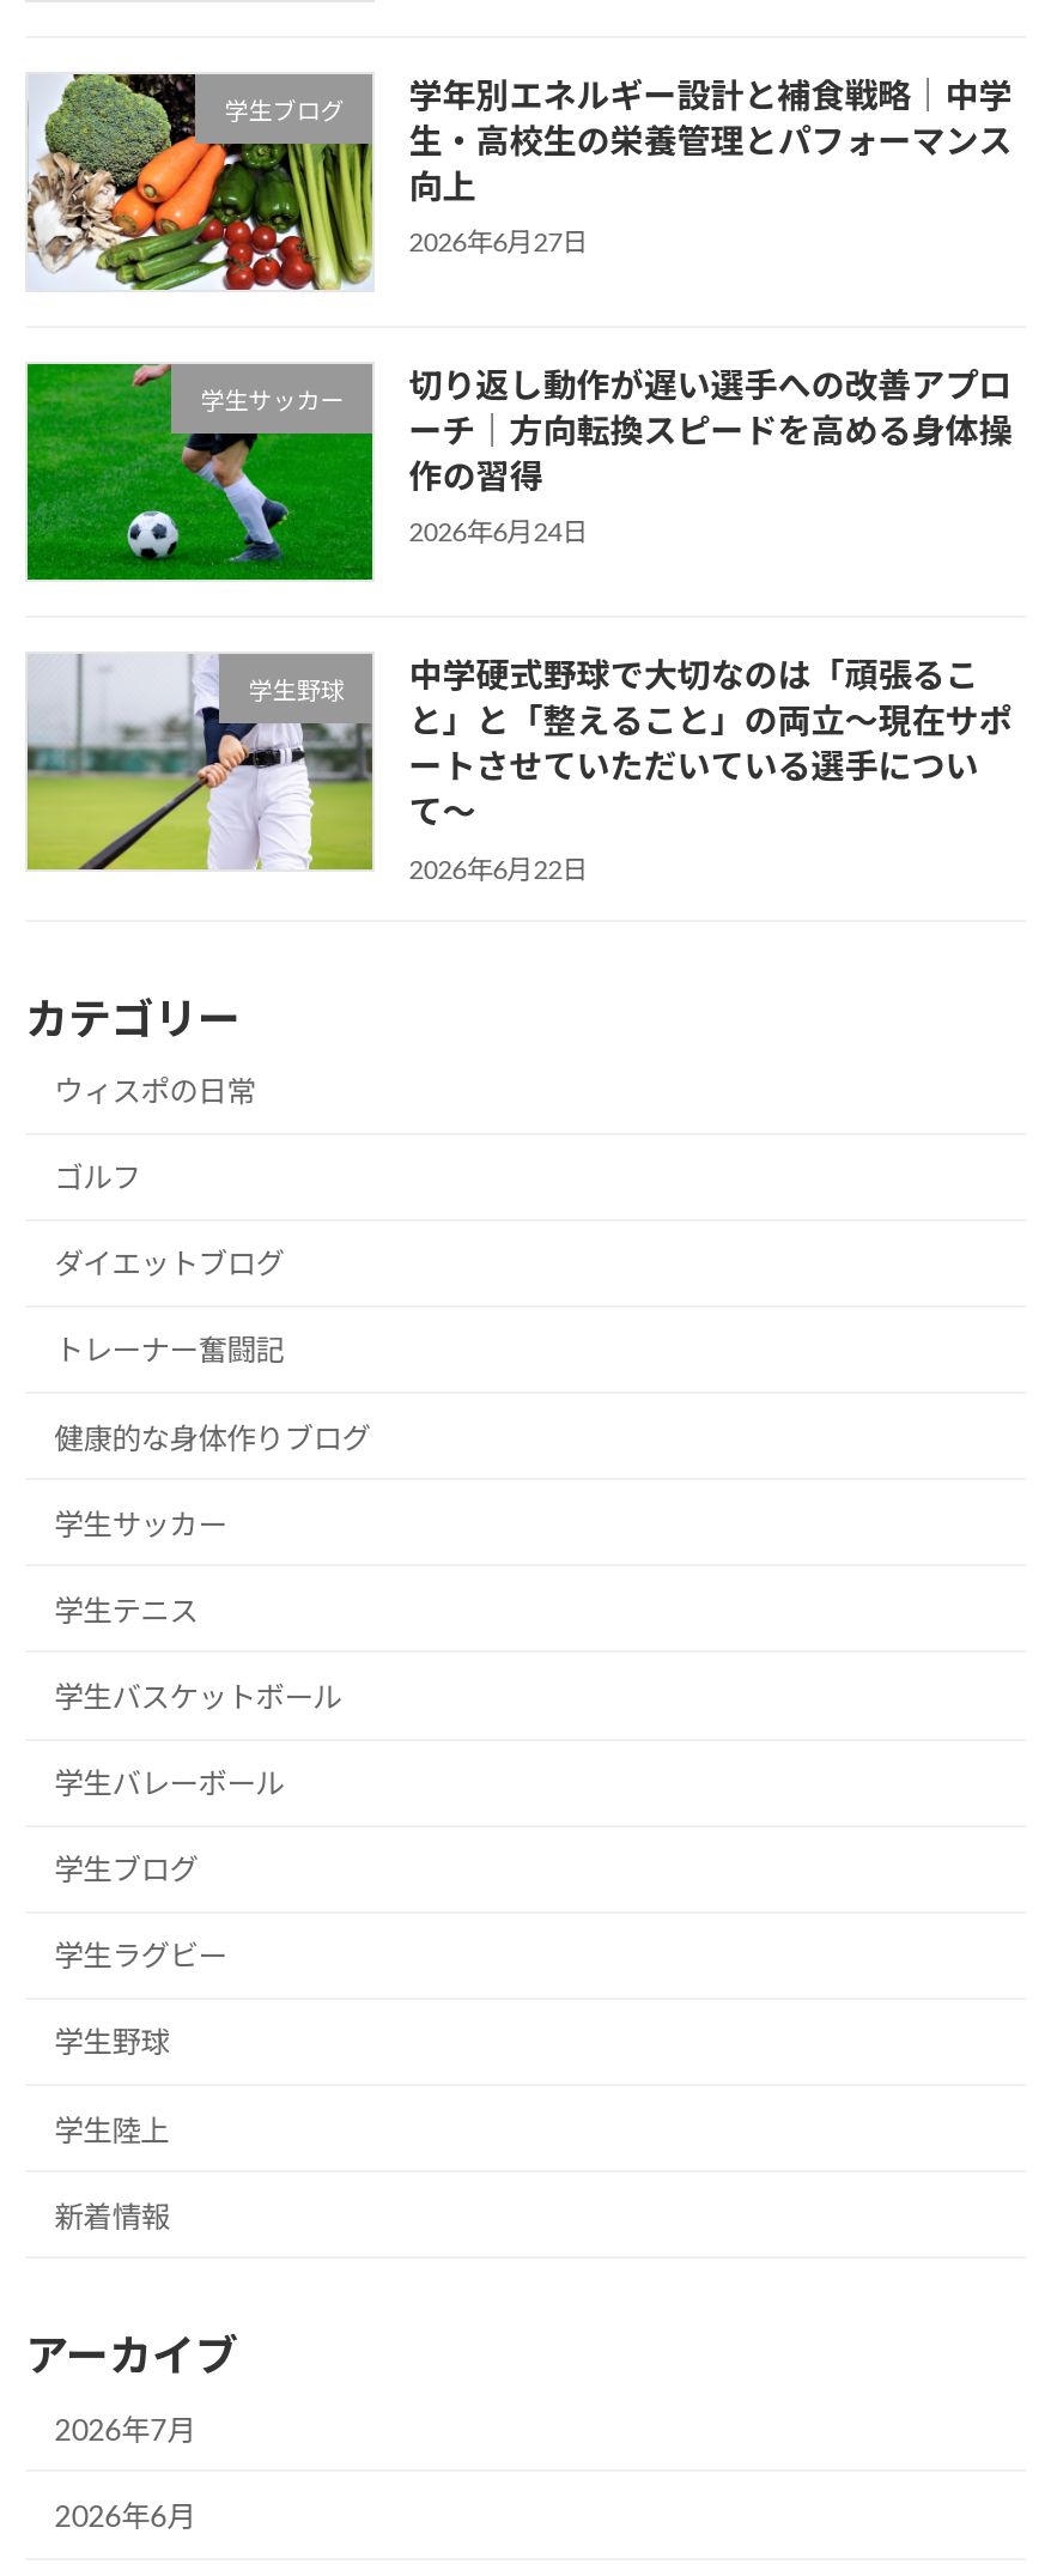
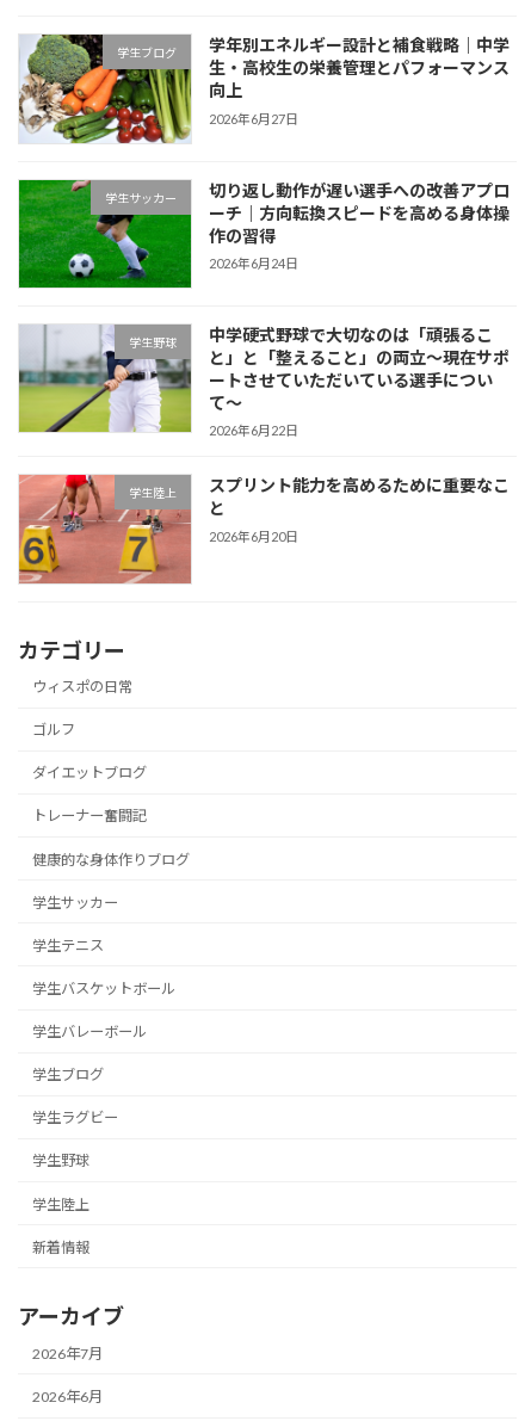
+ [image]
+ 学生陸上
+ スプリント能力を高めるために重要なこ
+ と
+ 2026年6月20日
